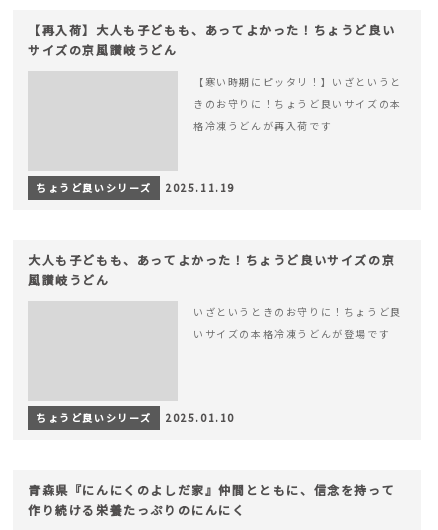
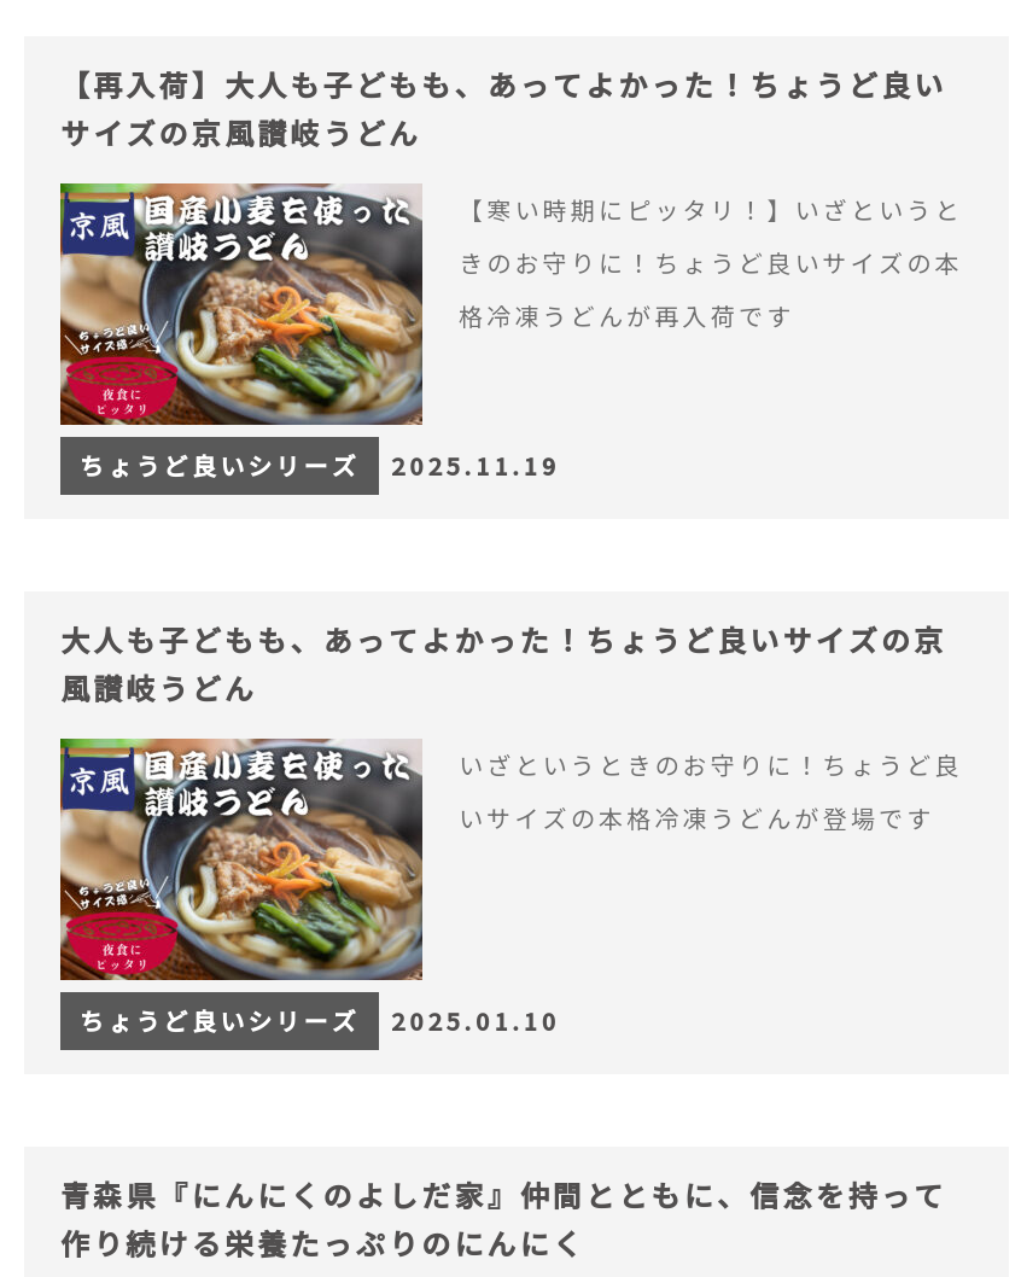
+ [image]

+ [image]
